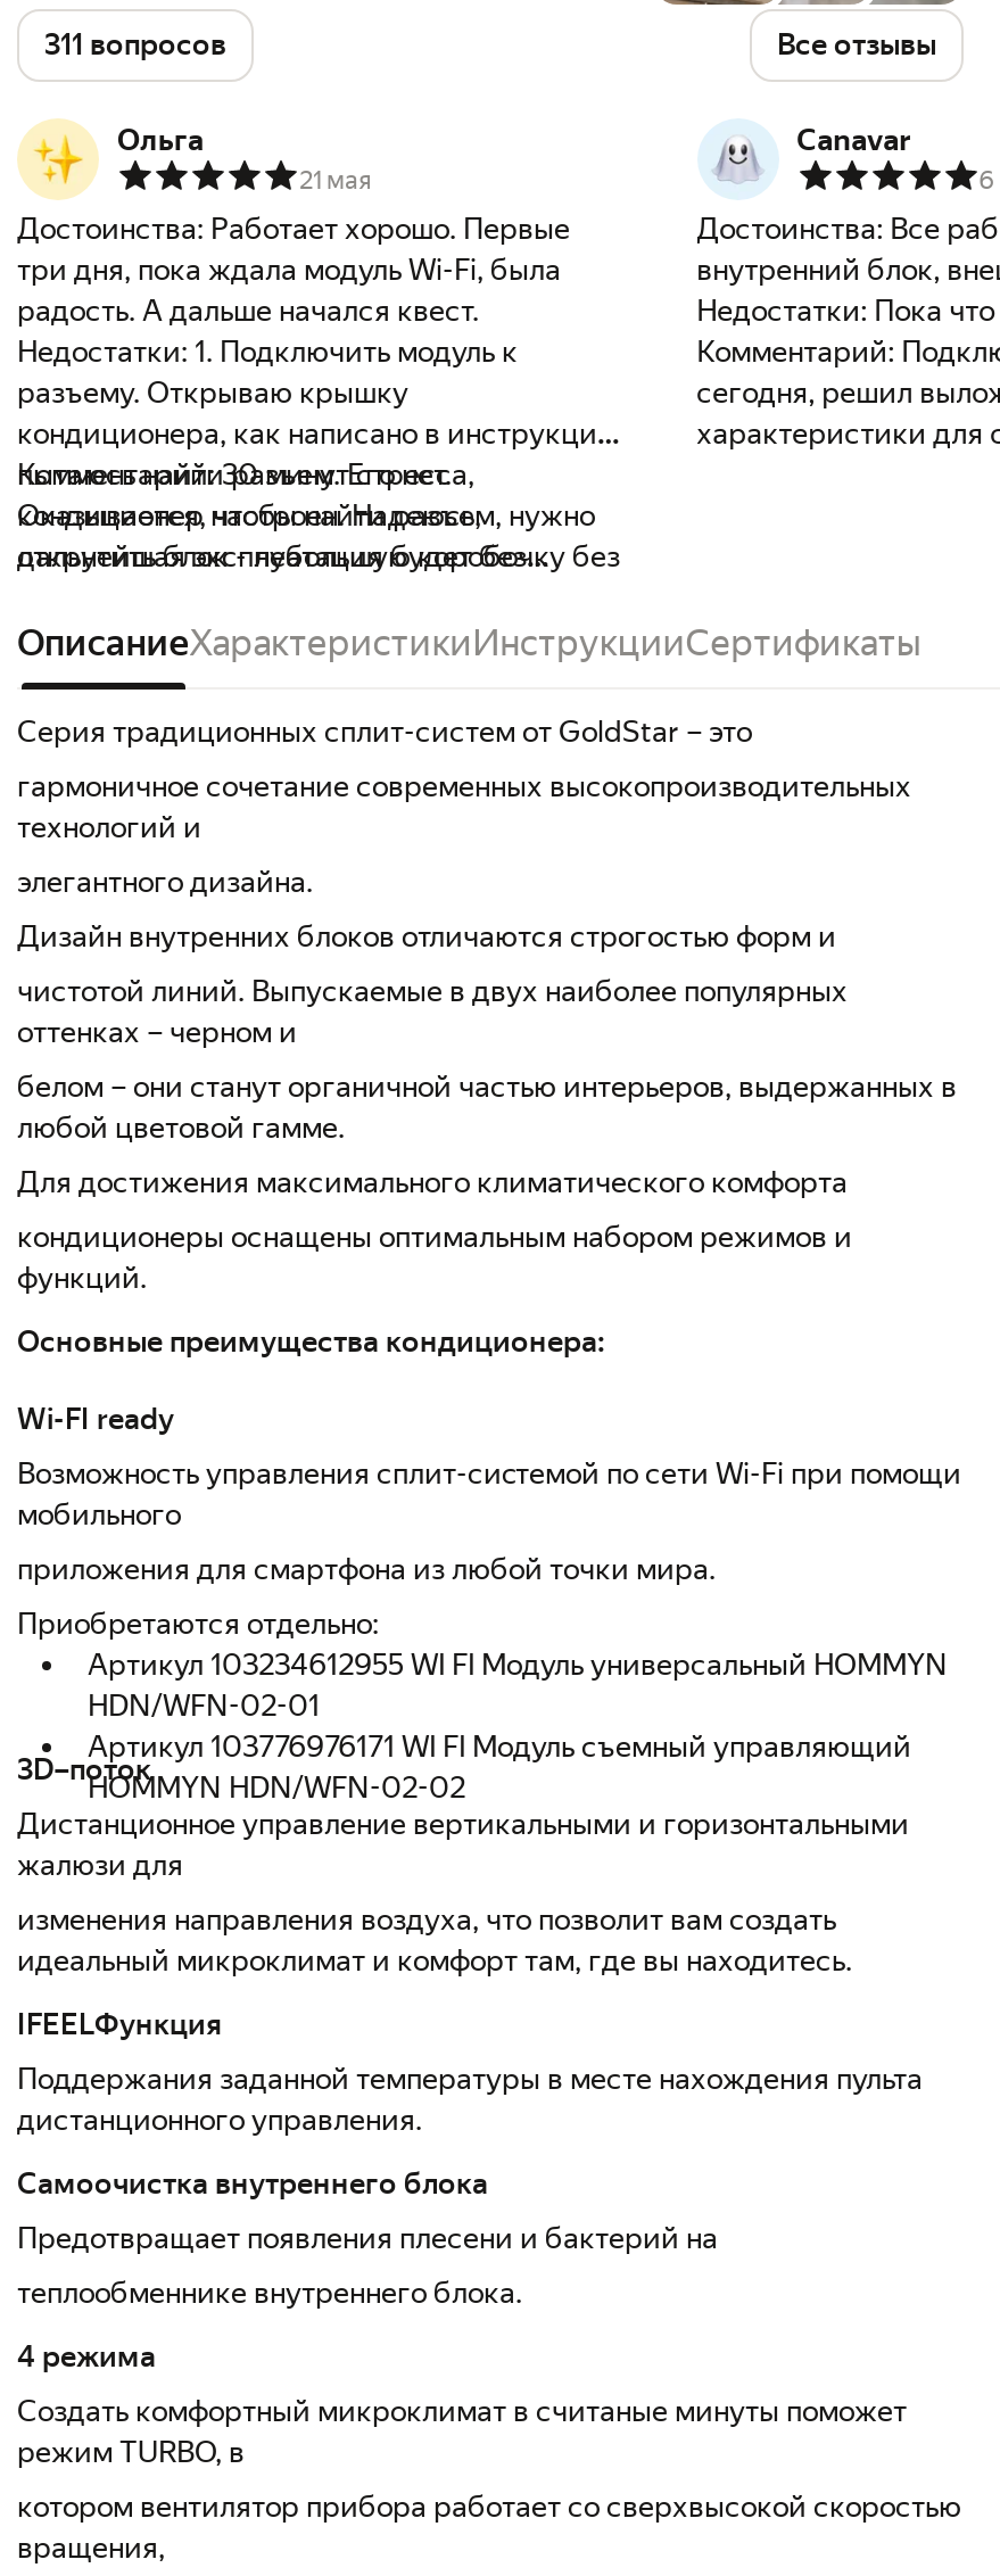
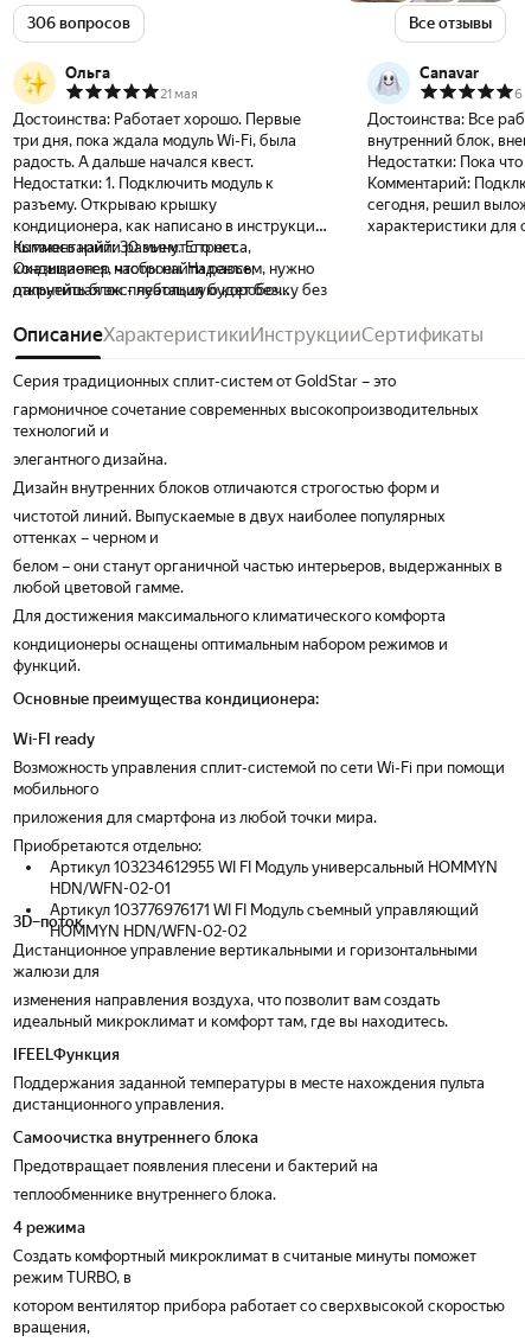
- 311 вопросов
+ 306 вопросов
